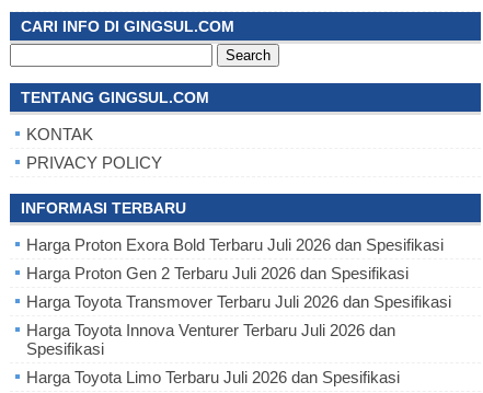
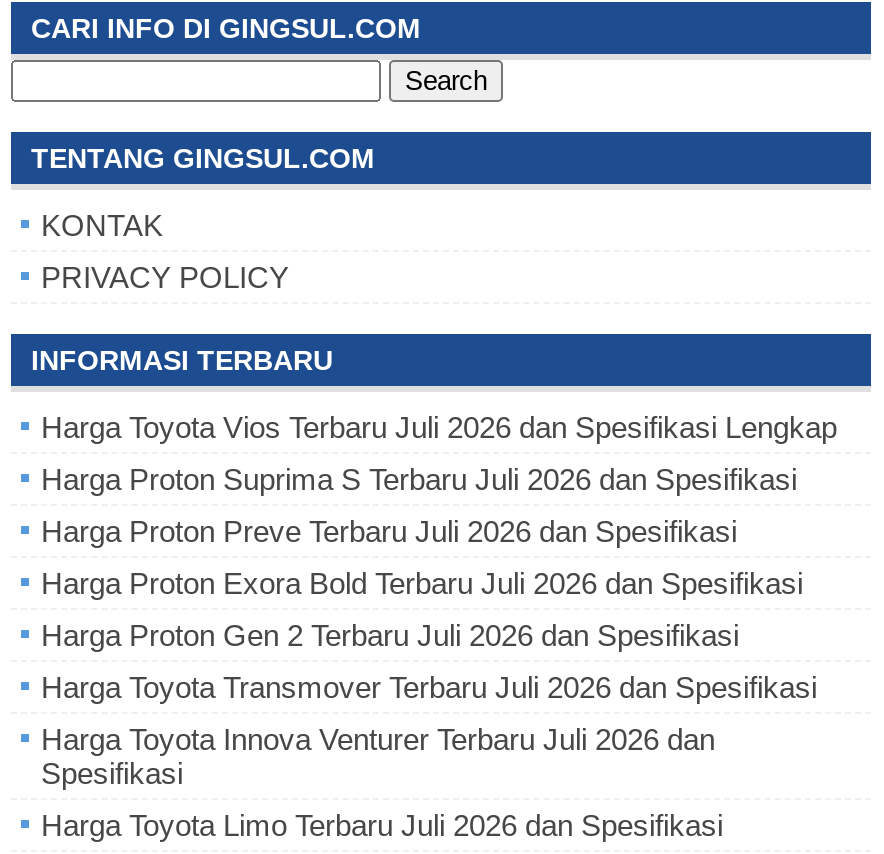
+ Harga Toyota Vios Terbaru Juli 2026 dan Spesifikasi Lengkap
+ Harga Proton Suprima S Terbaru Juli 2026 dan Spesifikasi
+ Harga Proton Preve Terbaru Juli 2026 dan Spesifikasi
